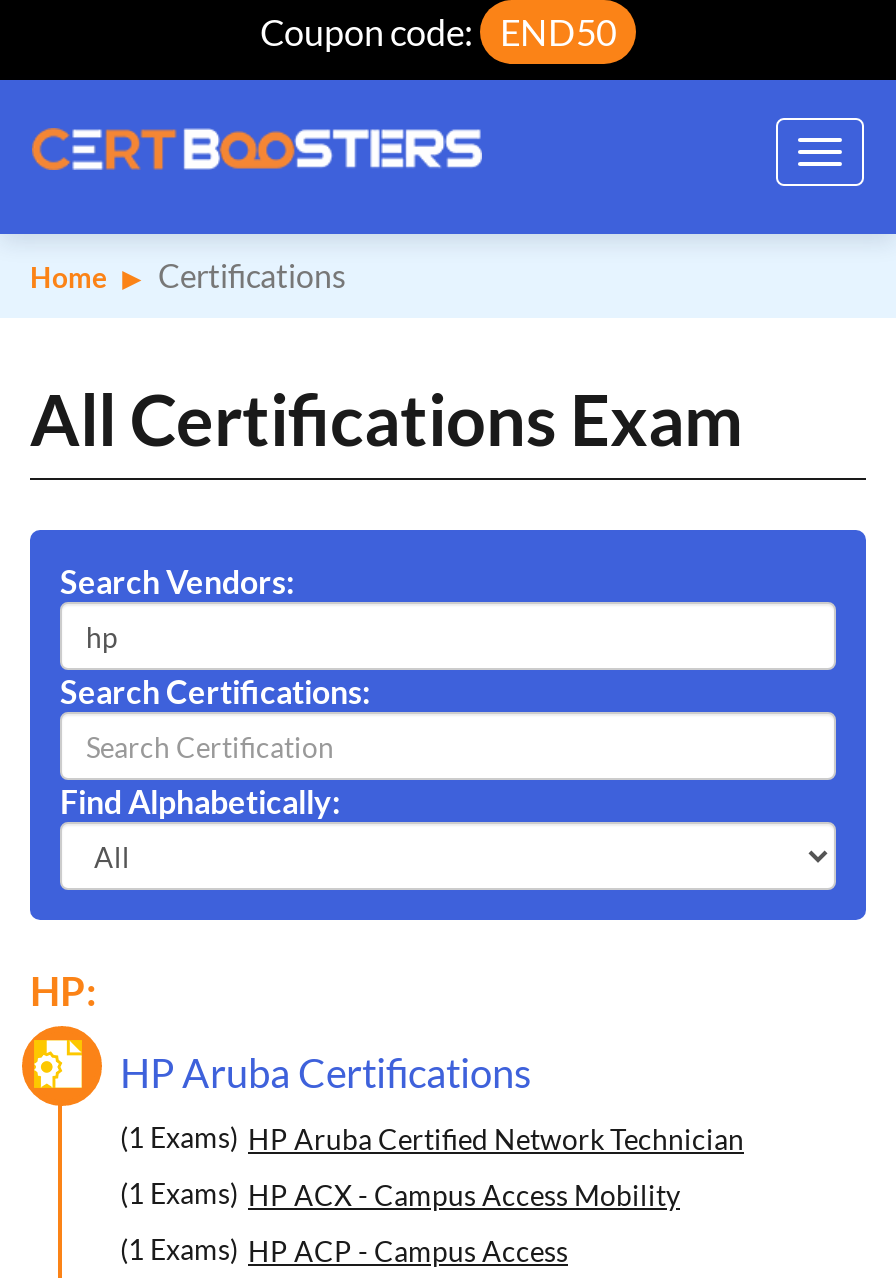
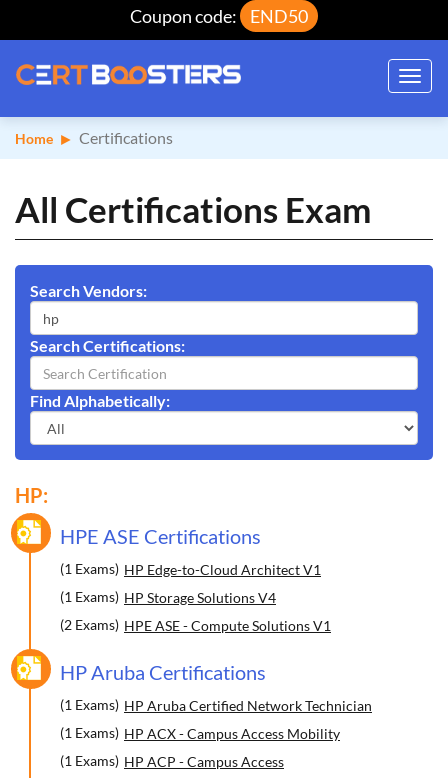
+ HPE ASE Certifications
+ (1 Exams) HP Edge-to-Cloud Architect V1
+ (1 Exams) HP Storage Solutions V4
+ (2 Exams) HPE ASE - Compute Solutions V1
